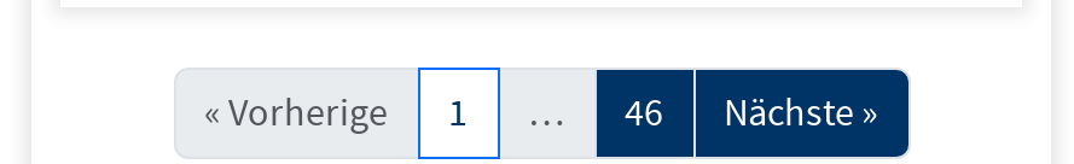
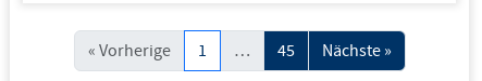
- 46
+ 45
